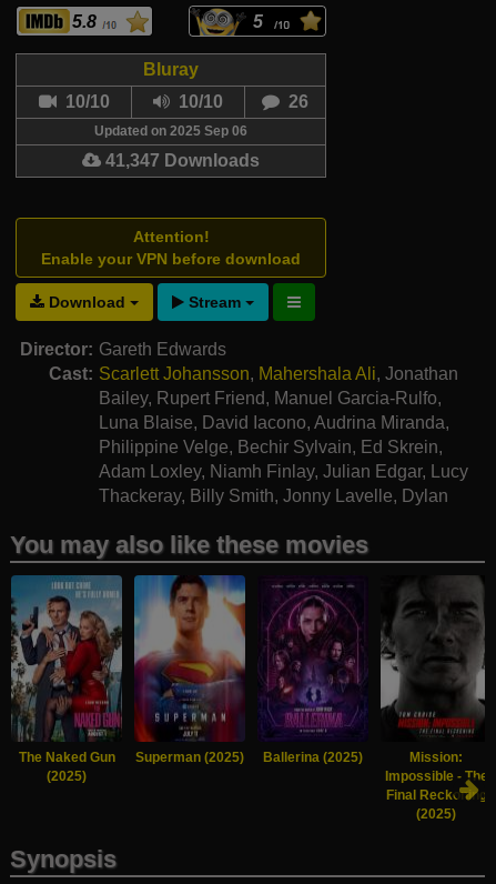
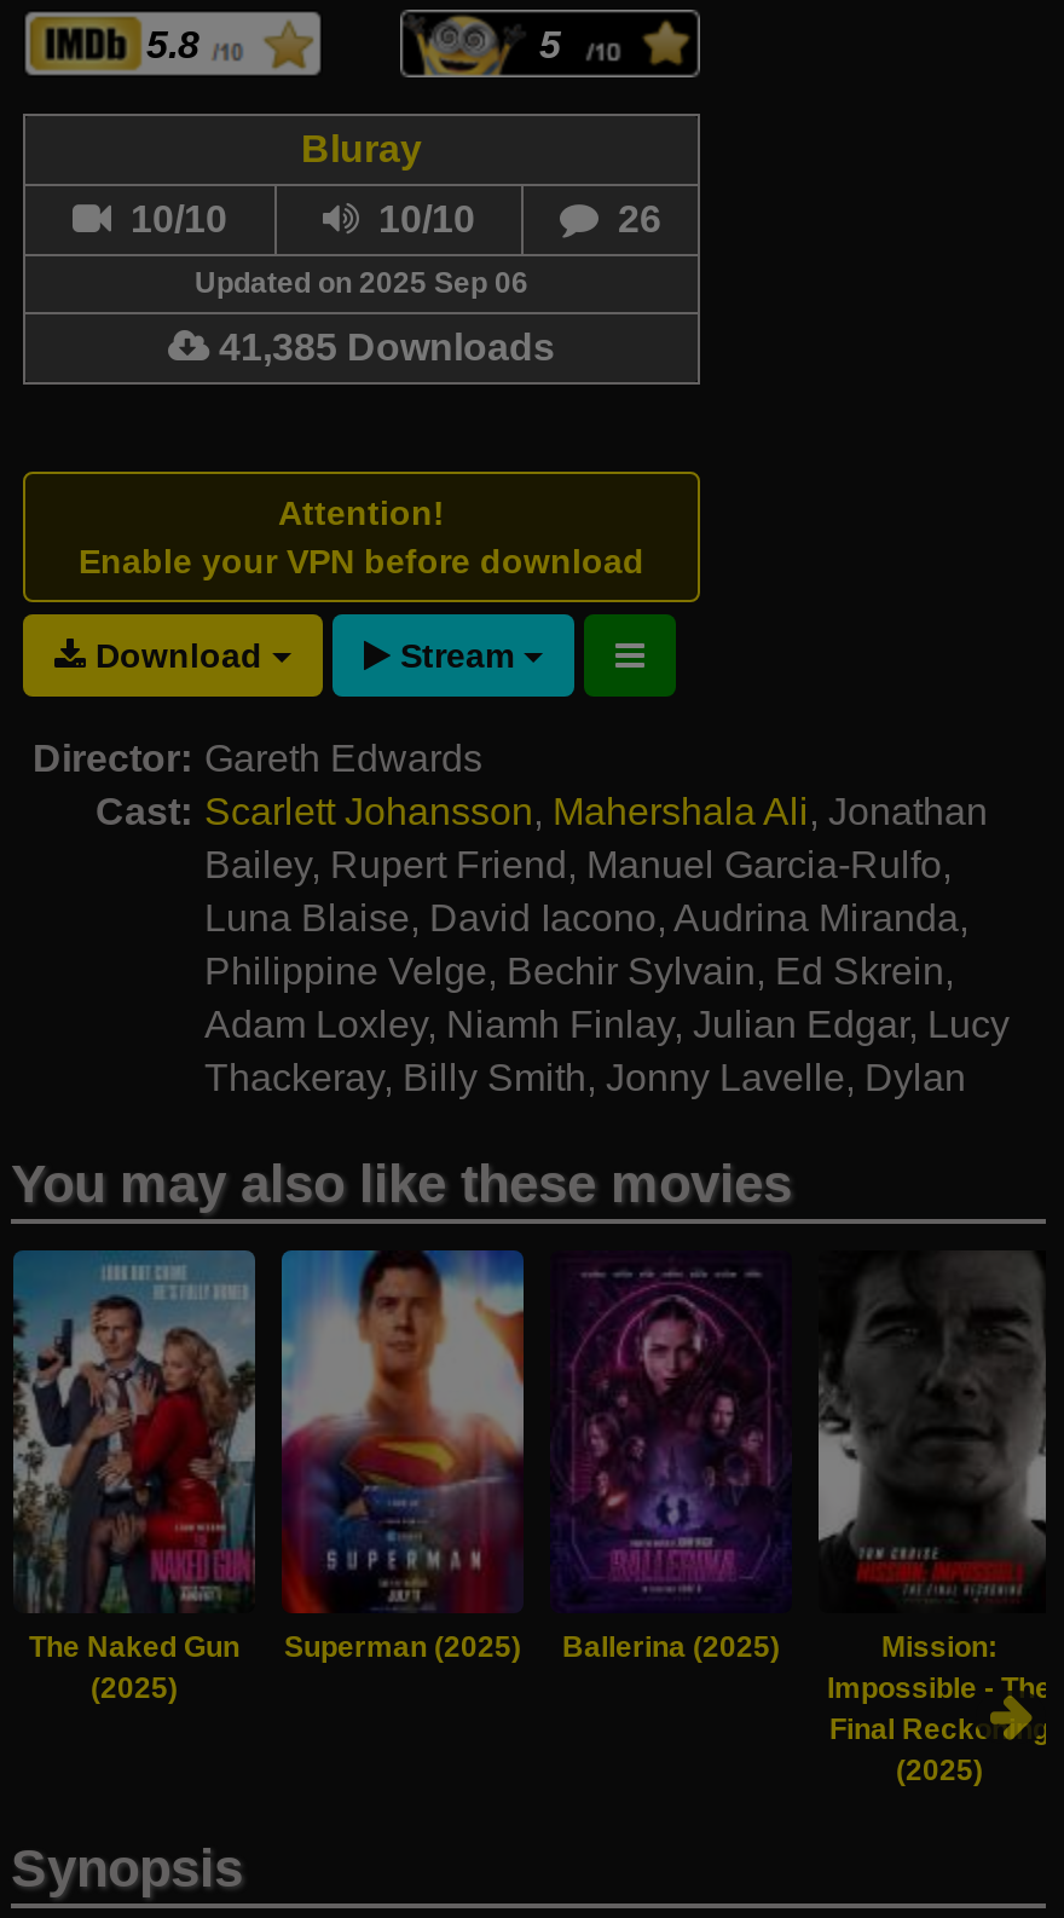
- 41,347 Downloads
+ 41,385 Downloads
